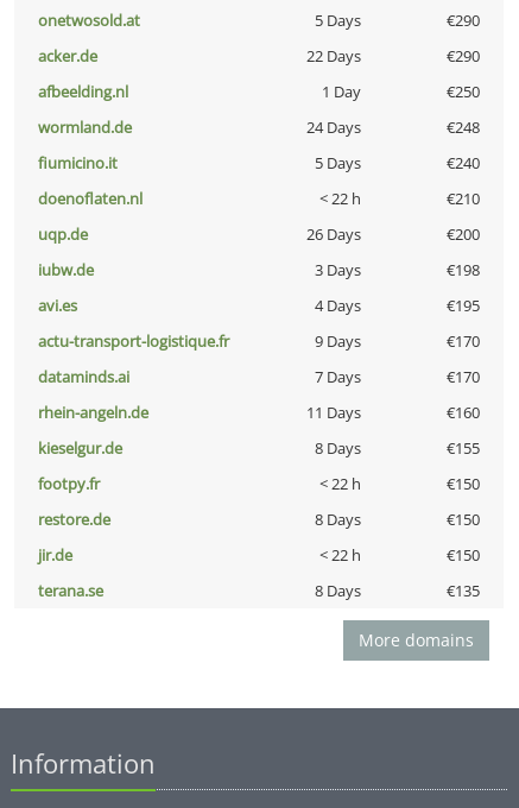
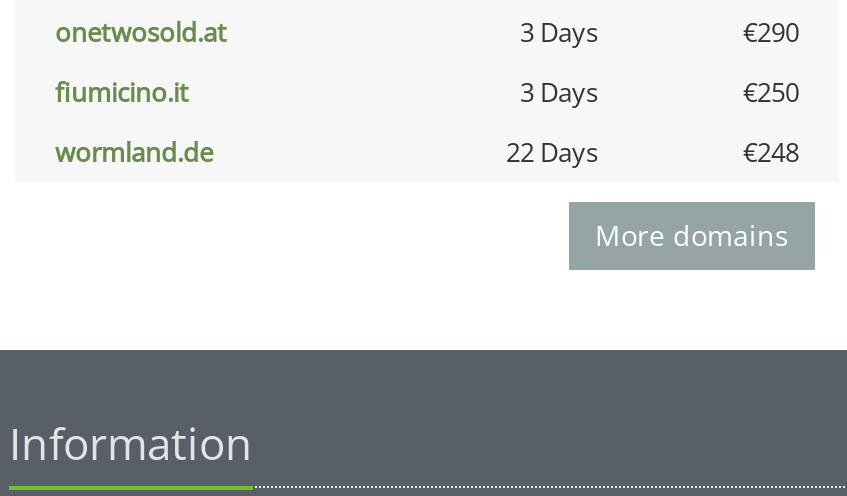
- 5 Days
+ 3 Days

- acker.de
- 22 Days
- €290
- afbeelding.nl
- 1 Day
+ fiumicino.it
+ 3 Days

- 24 Days
+ 22 Days

- fiumicino.it
- 5 Days
- €240
- doenoflaten.nl
- < 22 h
- €210
- uqp.de
- 26 Days
- €200
- iubw.de
- 3 Days
- €198
- avi.es
- 4 Days
- €195
- actu-transport-logistique.fr
- 9 Days
- €170
- dataminds.ai
- 7 Days
- €170
- rhein-angeln.de
- 11 Days
- €160
- kieselgur.de
- 8 Days
- €155
- footpy.fr
- < 22 h
- €150
- restore.de
- 8 Days
- €150
- jir.de
- < 22 h
- €150
- terana.se
- 8 Days
- €135
